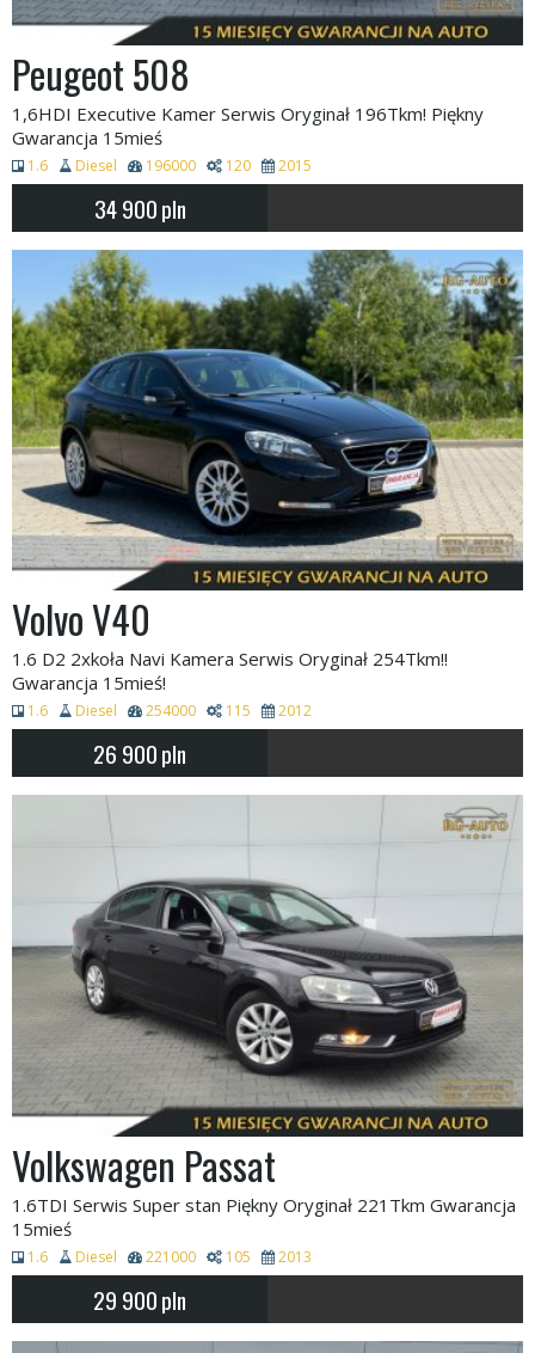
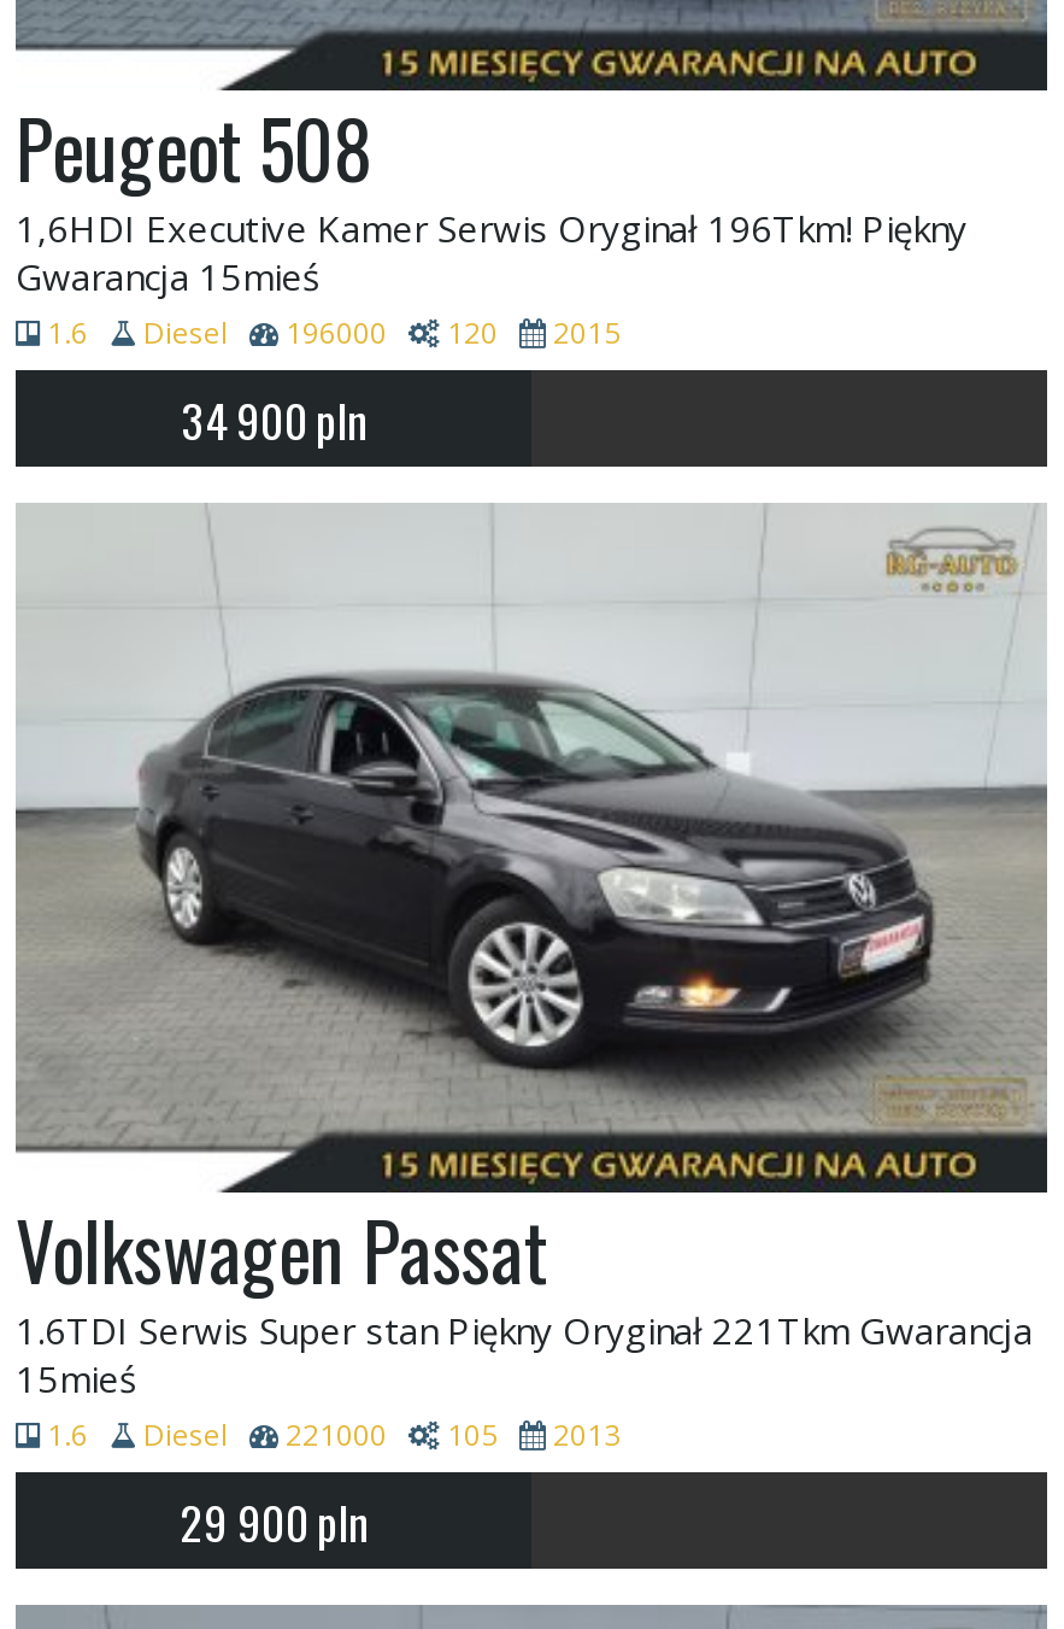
- [image]
- Volvo V40
- 1.6 D2 2xkoła Navi Kamera Serwis Oryginał 254Tkm!!
- Gwarancja 15mieś!
- 1.6
- Diesel
- 254000
- 115
- 2012
- 26 900 pln
